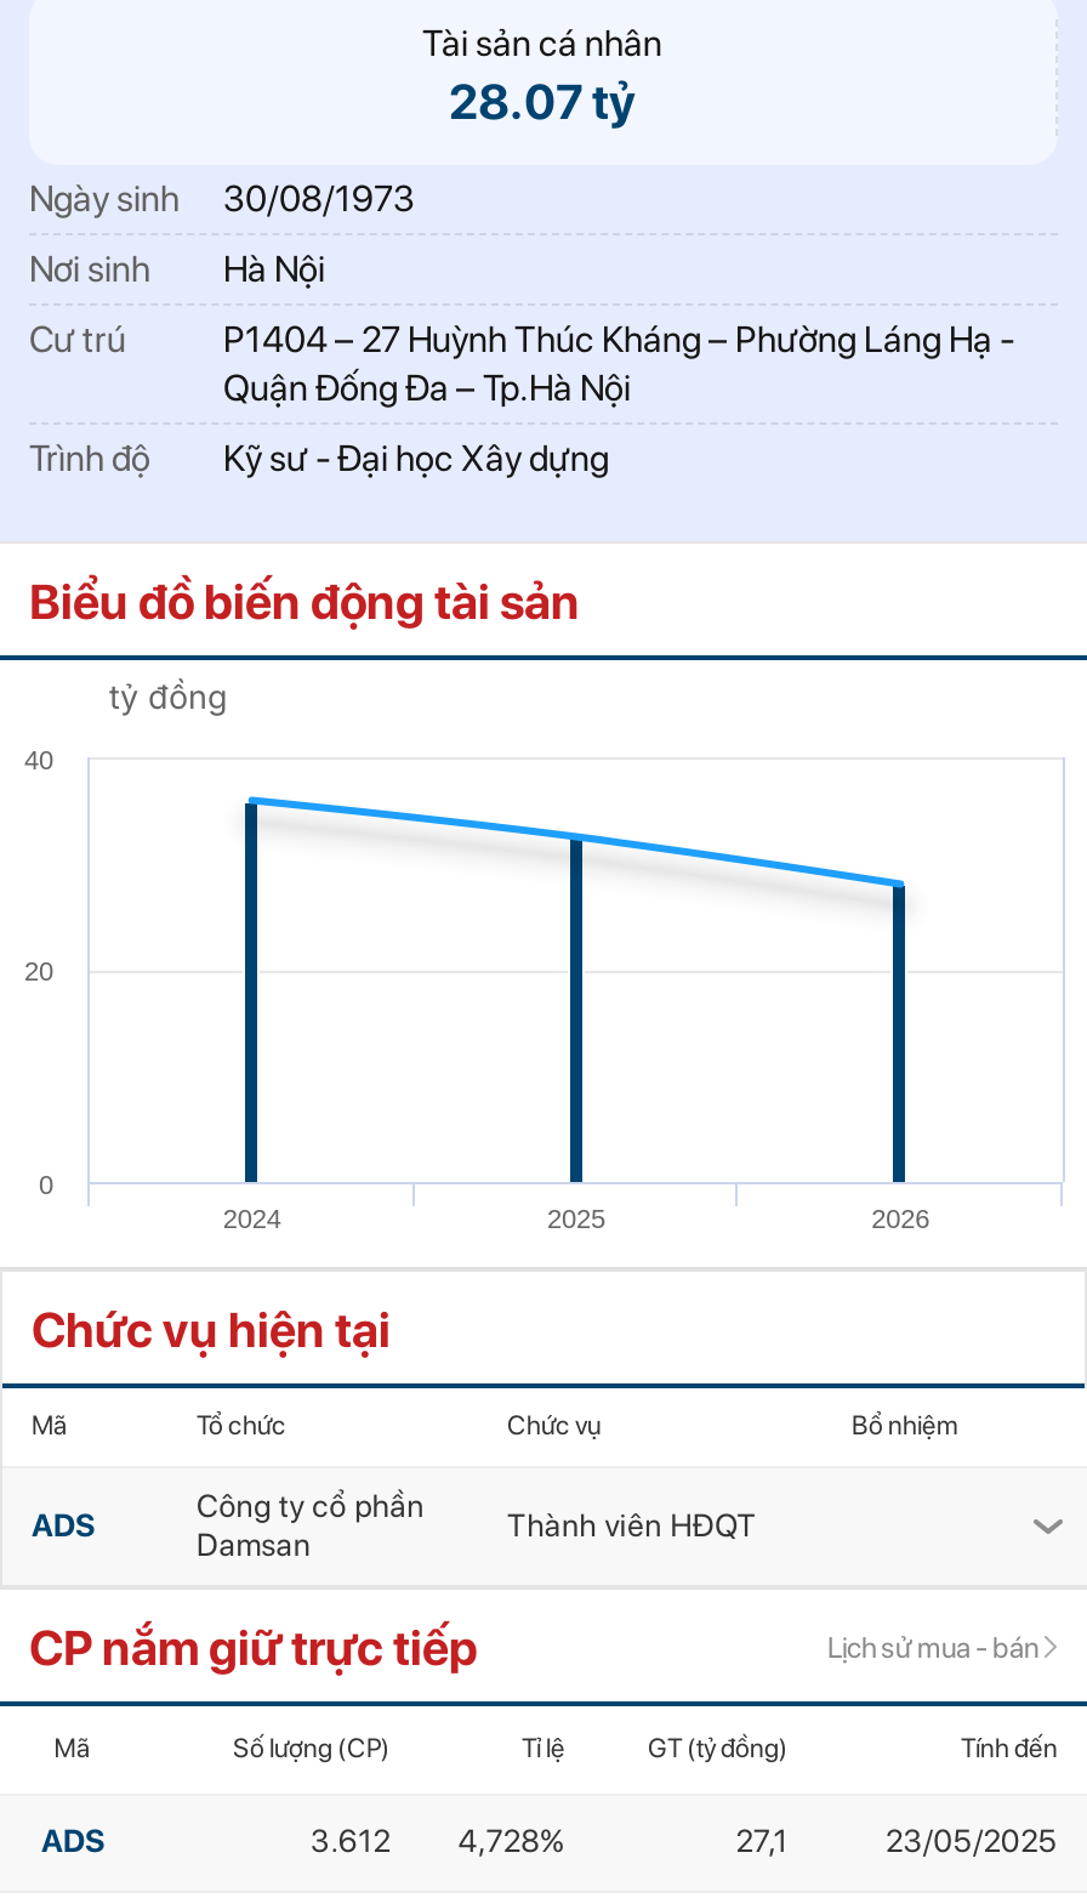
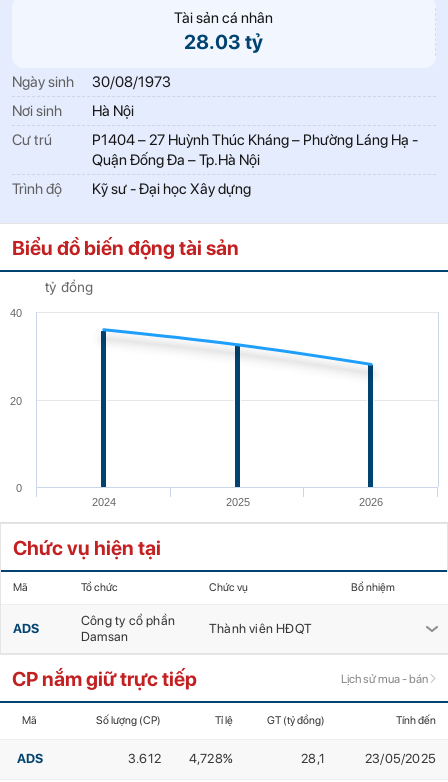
- 28.07 tỷ
+ 28.03 tỷ

- 27,1
+ 28,1
